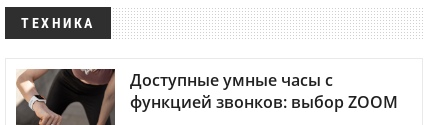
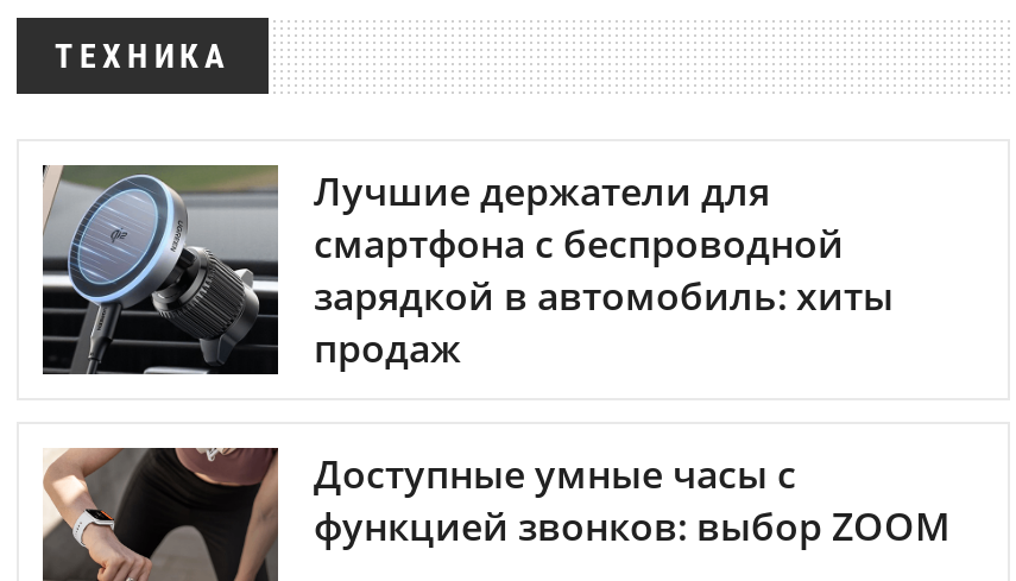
+ [image]
+ Лучшие держатели для
+ смартфона с беспроводной
+ зарядкой в автомобиль: хиты
+ продаж
